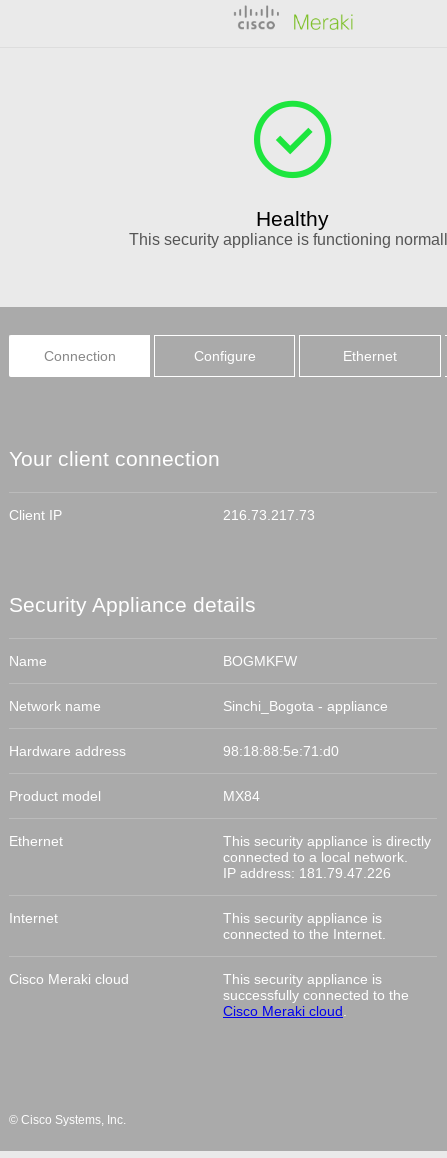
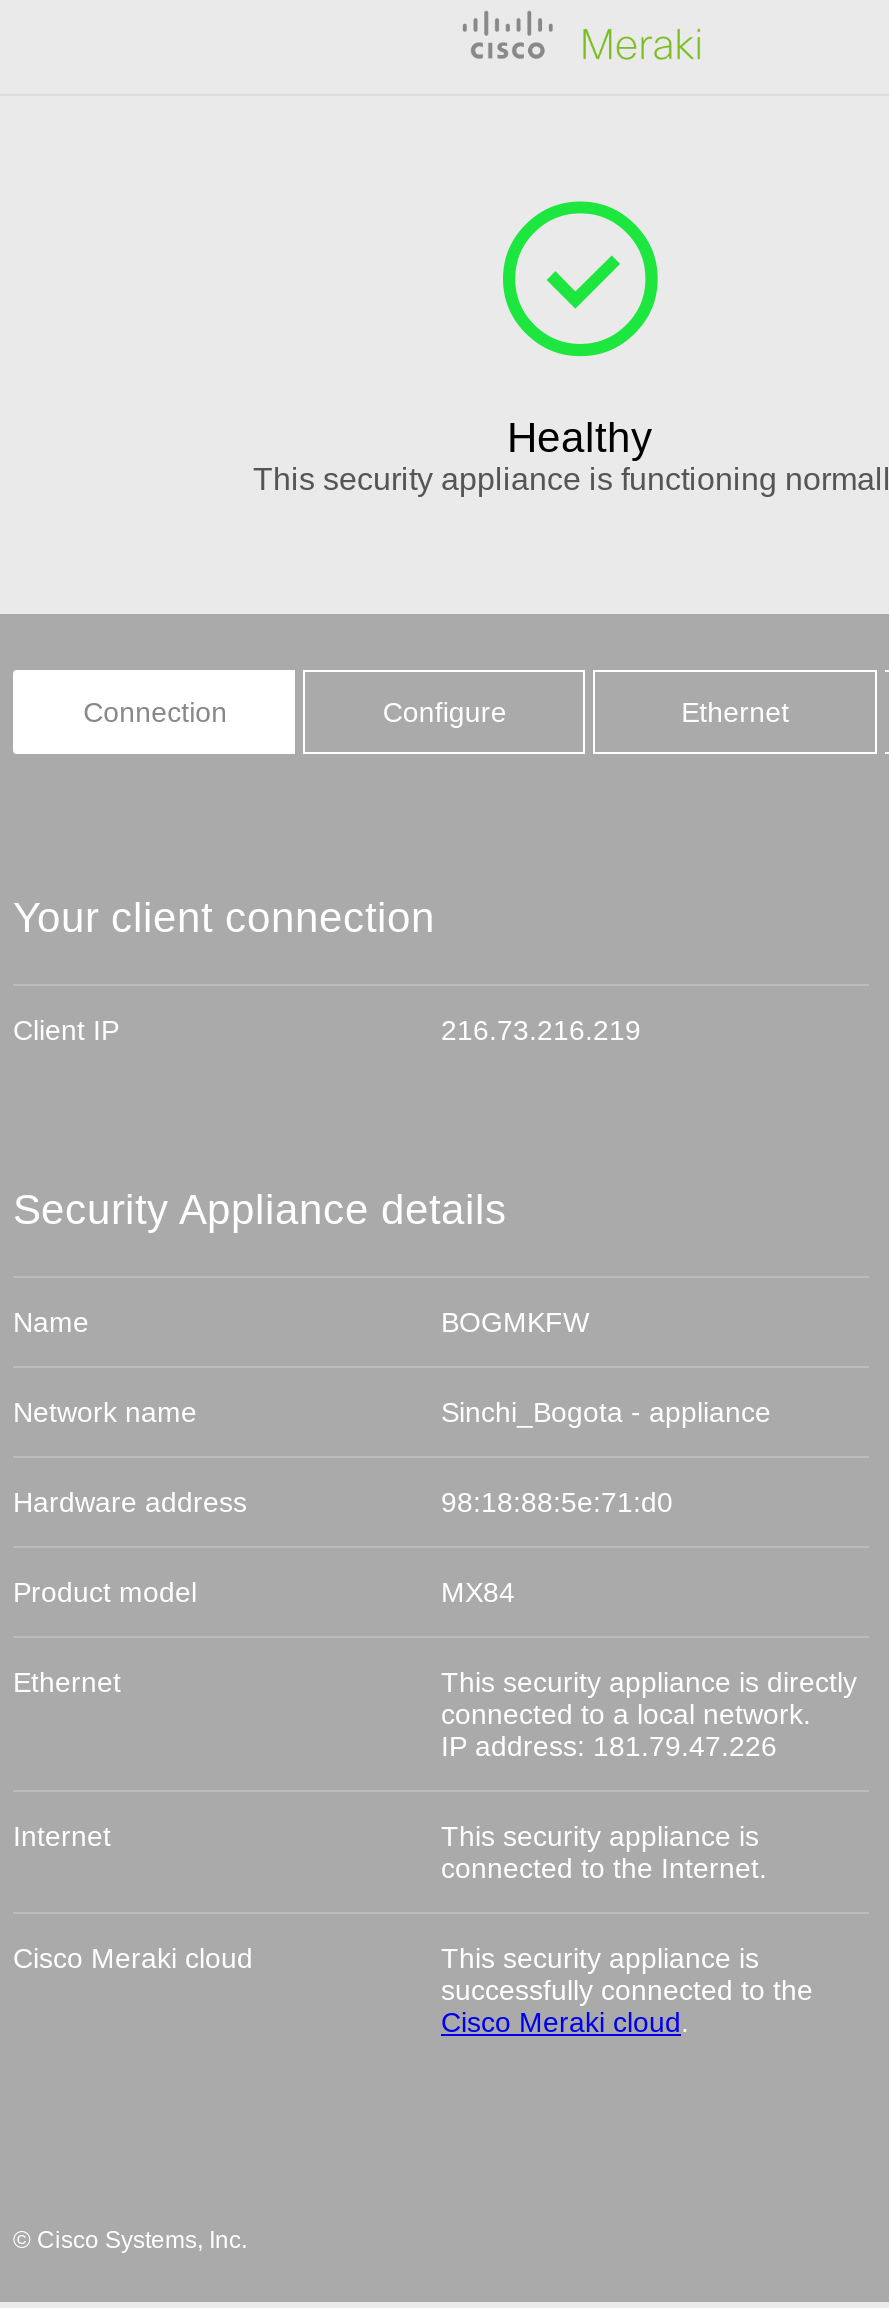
- 216.73.217.73
+ 216.73.216.219
